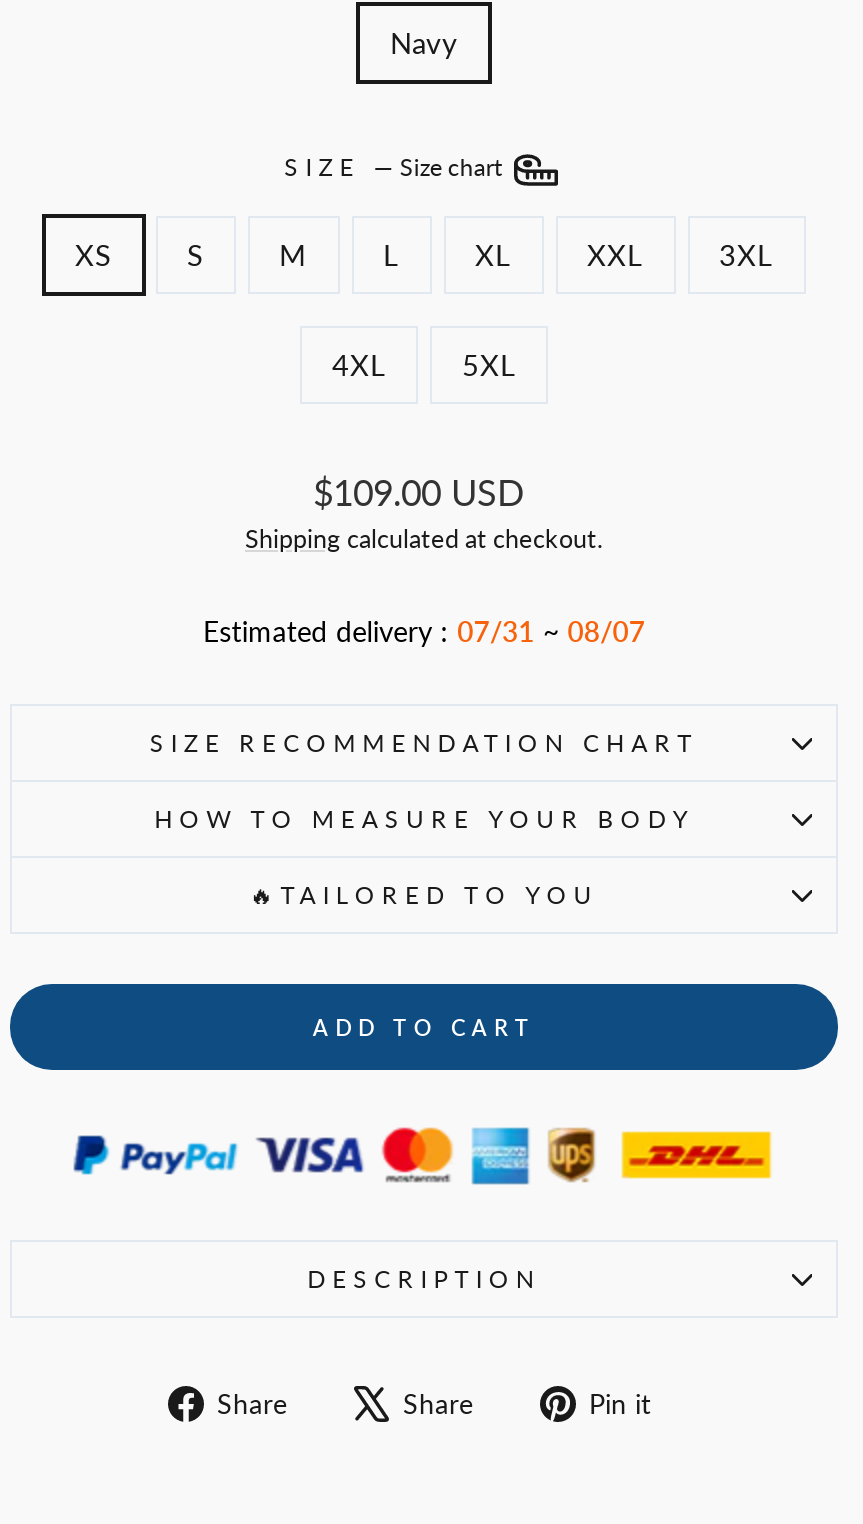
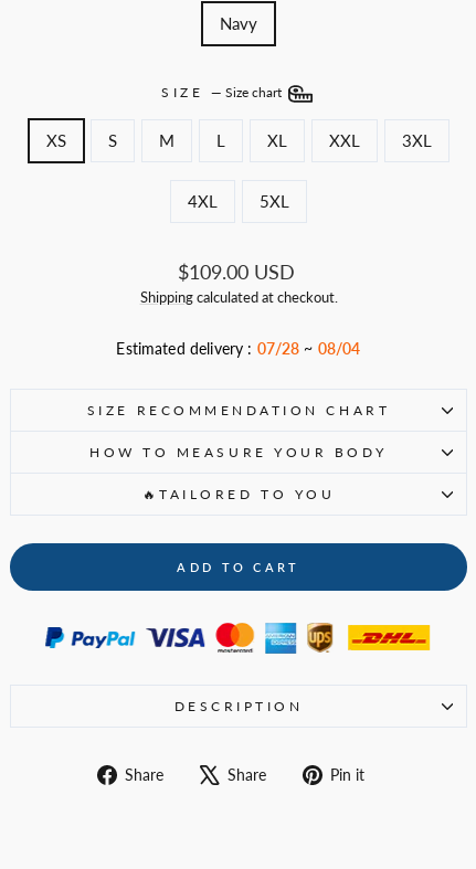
- Estimated delivery : 07/31 ~ 08/07
+ Estimated delivery : 07/28 ~ 08/04
